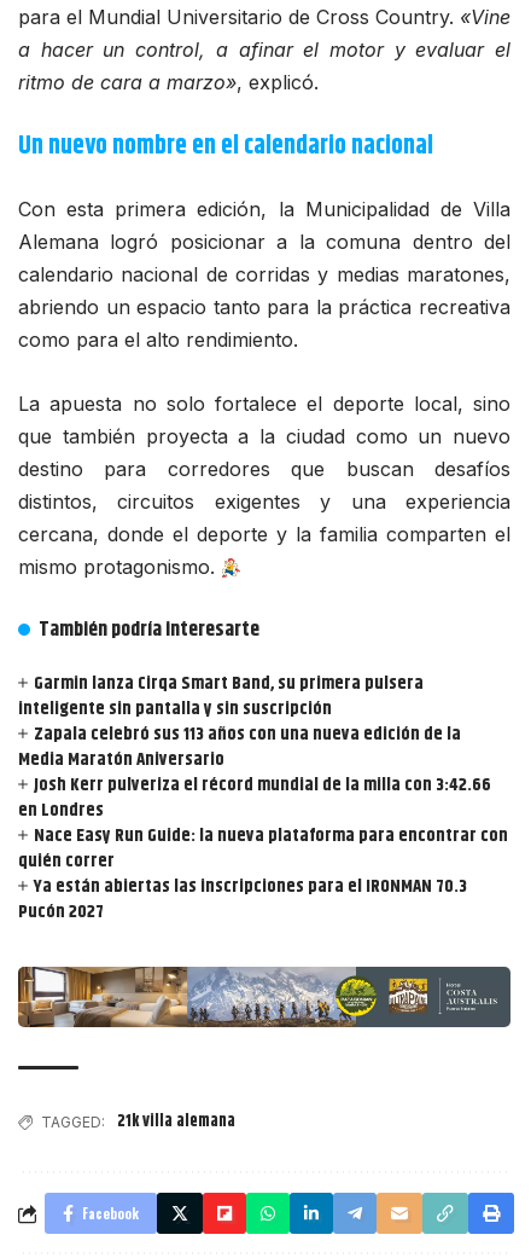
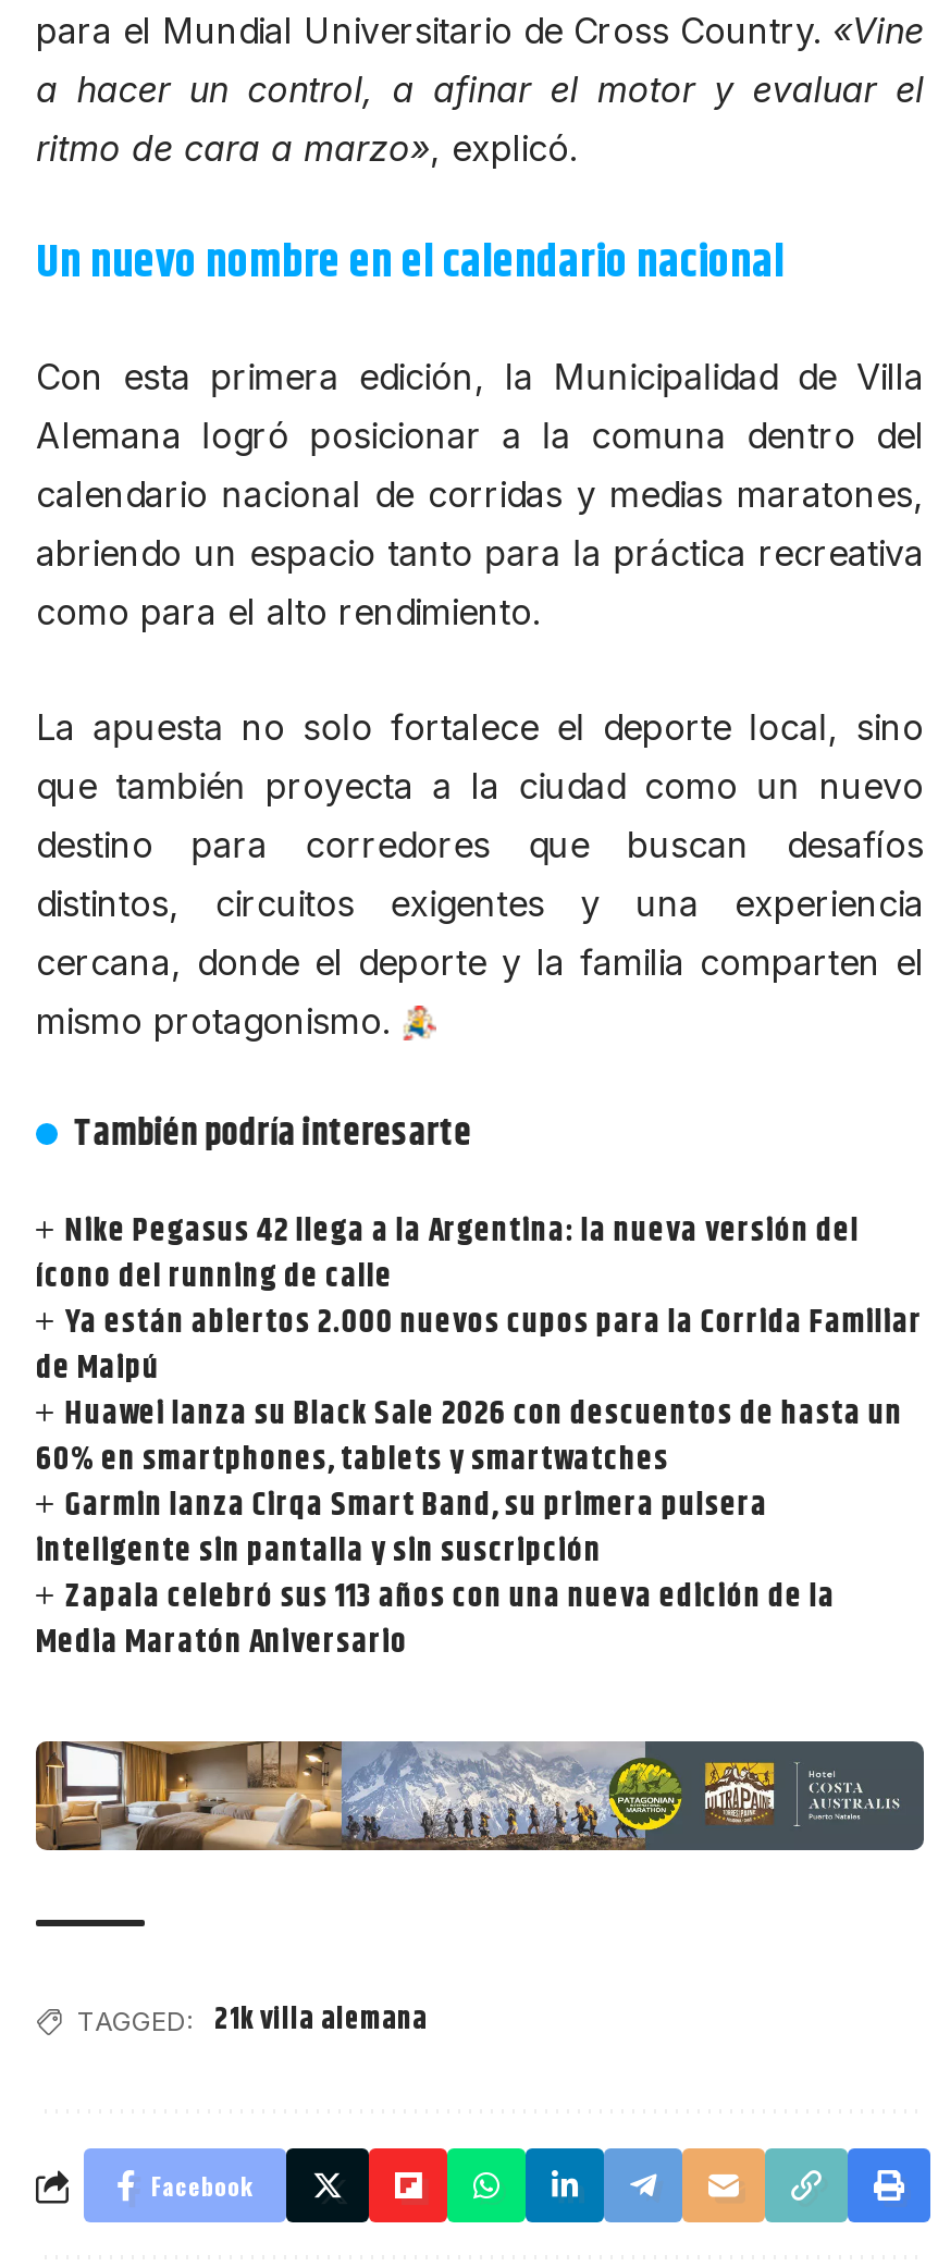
+ Nike Pegasus 42 llega a la Argentina: la nueva versión del
+ ícono del running de calle
+ Ya están abiertos 2.000 nuevos cupos para la Corrida Familiar
+ de Maipú
+ Huawei lanza su Black Sale 2026 con descuentos de hasta un
+ 60% en smartphones, tablets y smartwatches

moved down: Garmin lanza Cirqa Smart Band, su primera pulsera | inteligente sin pantalla y sin suscripción | Zapala celebró sus 113 años con una nueva edición de la | Media Maratón Aniversario

- Josh Kerr pulveriza el récord mundial de la milla con 3:42.66
- en Londres
- Nace Easy Run Guide: la nueva plataforma para encontrar con
- quién correr
- Ya están abiertas las inscripciones para el IRONMAN 70.3
- Pucón 2027
